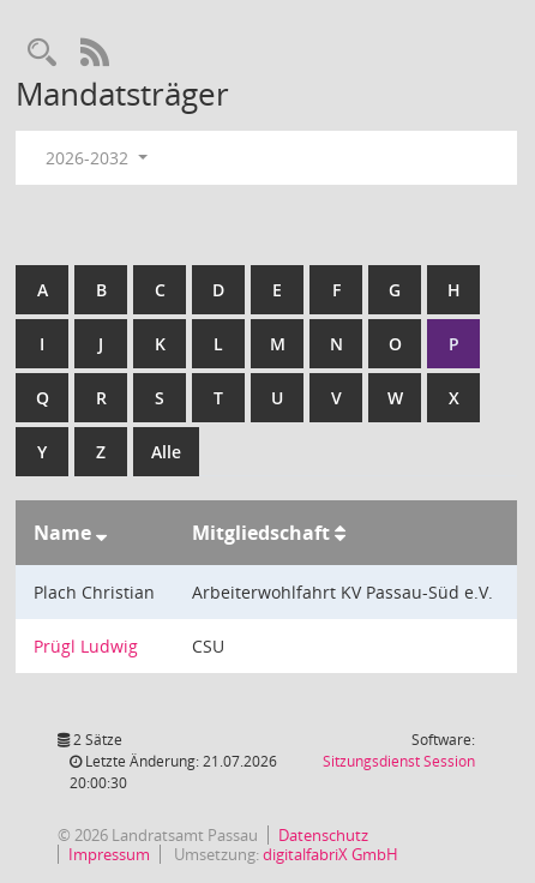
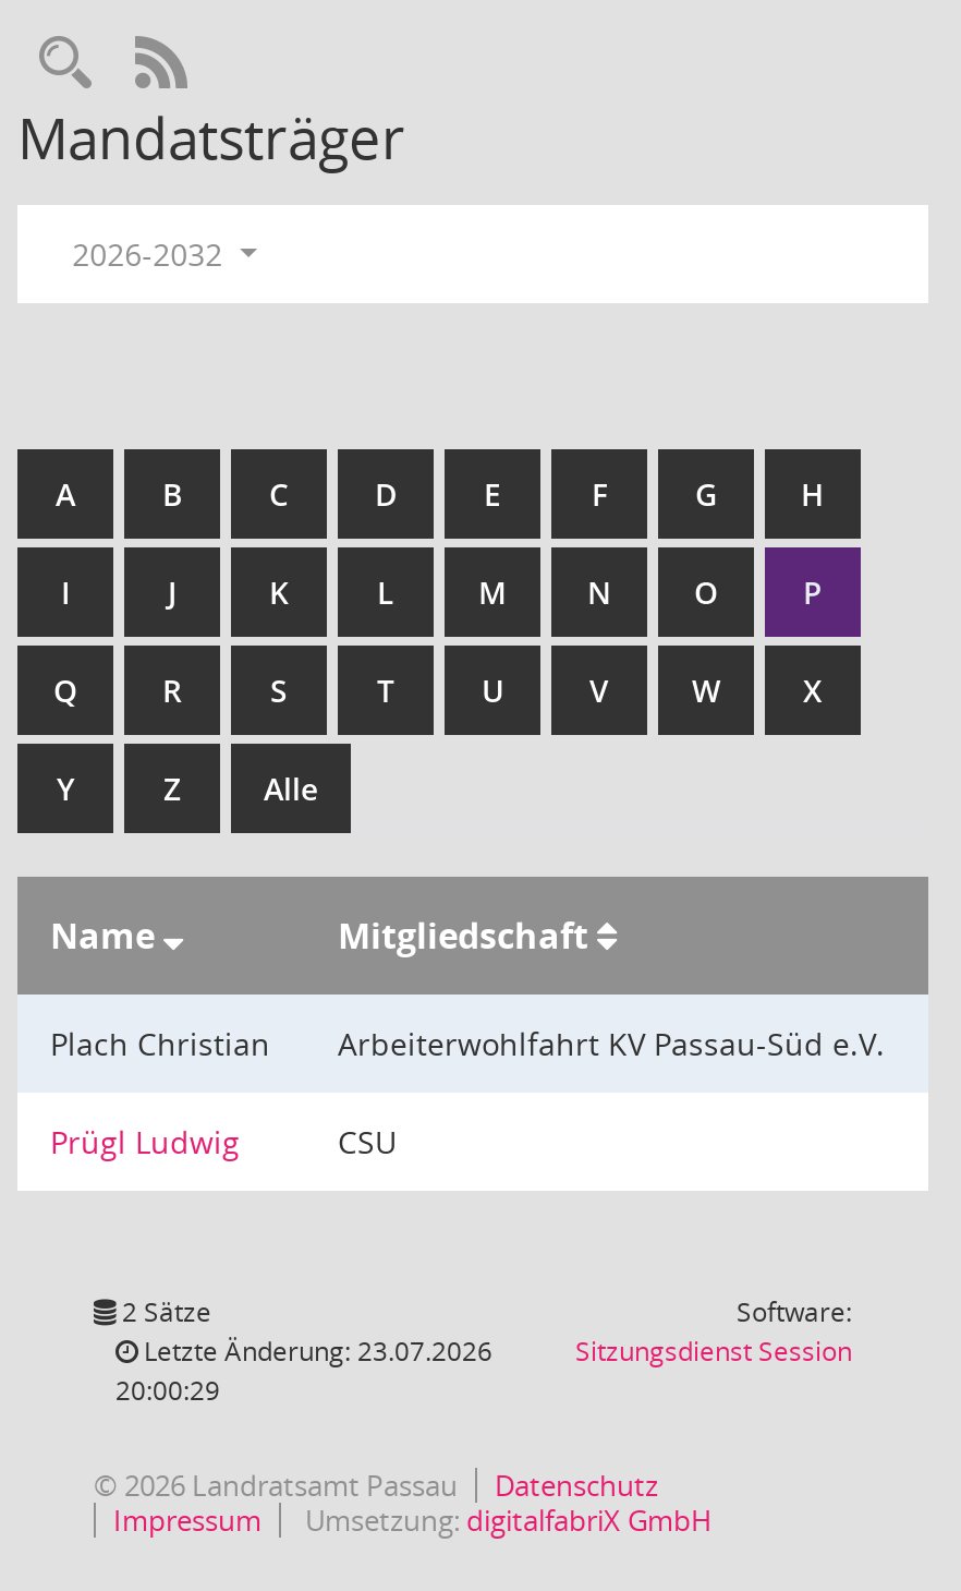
- Letzte Änderung: 21.07.2026
+ Letzte Änderung: 23.07.2026

- 20:00:30
+ 20:00:29
